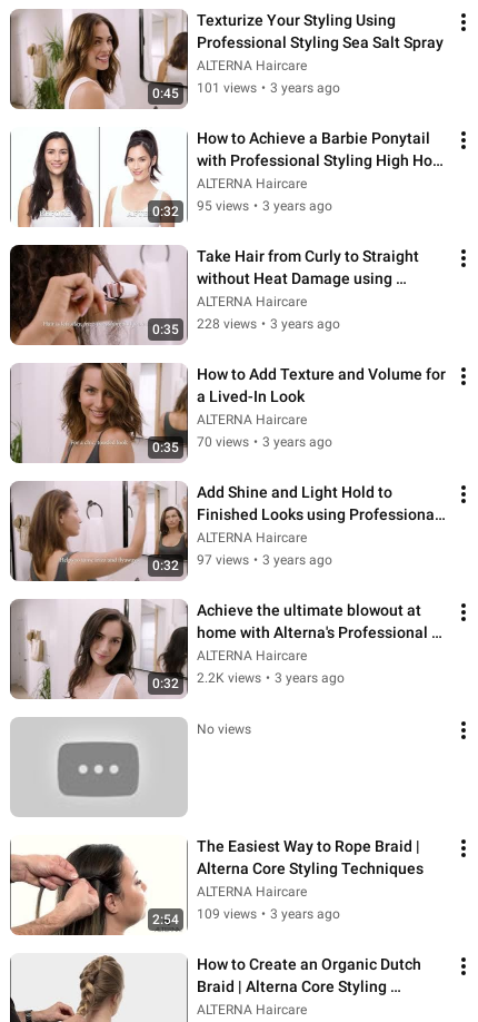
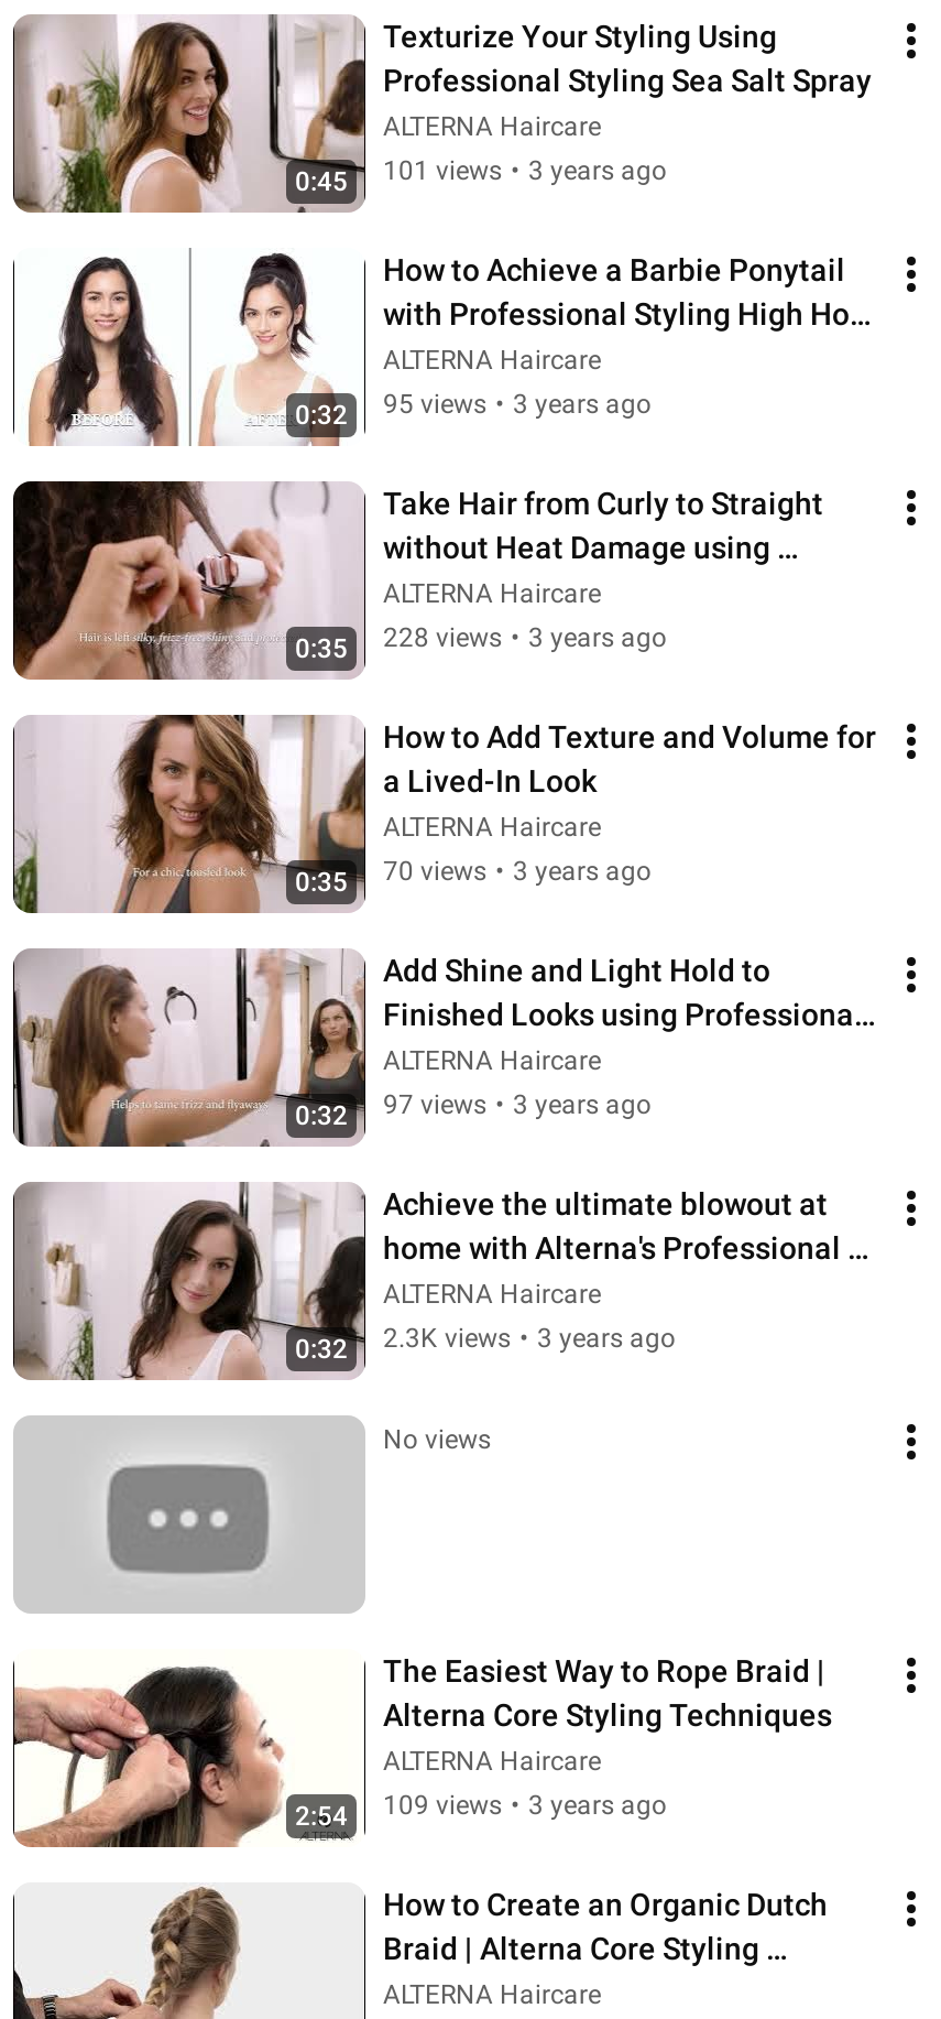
- 2.2K views • 3 years ago
+ 2.3K views • 3 years ago
